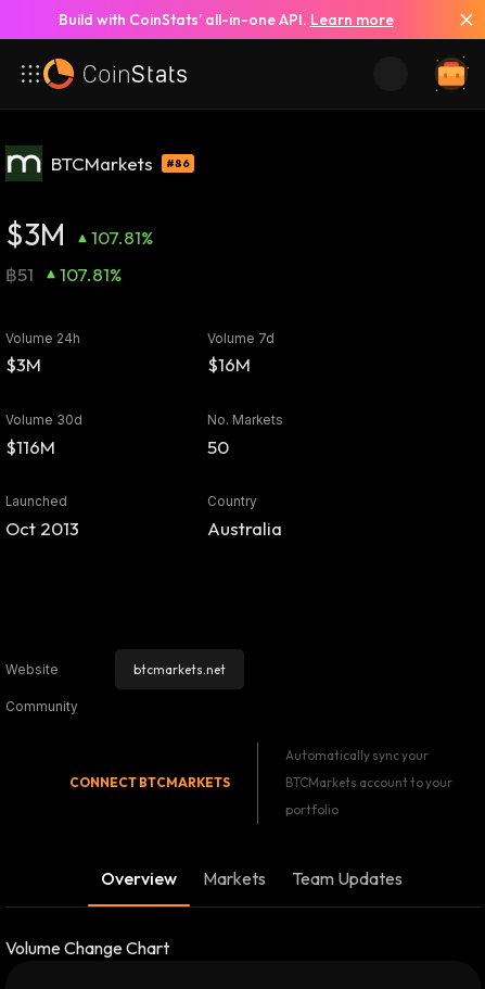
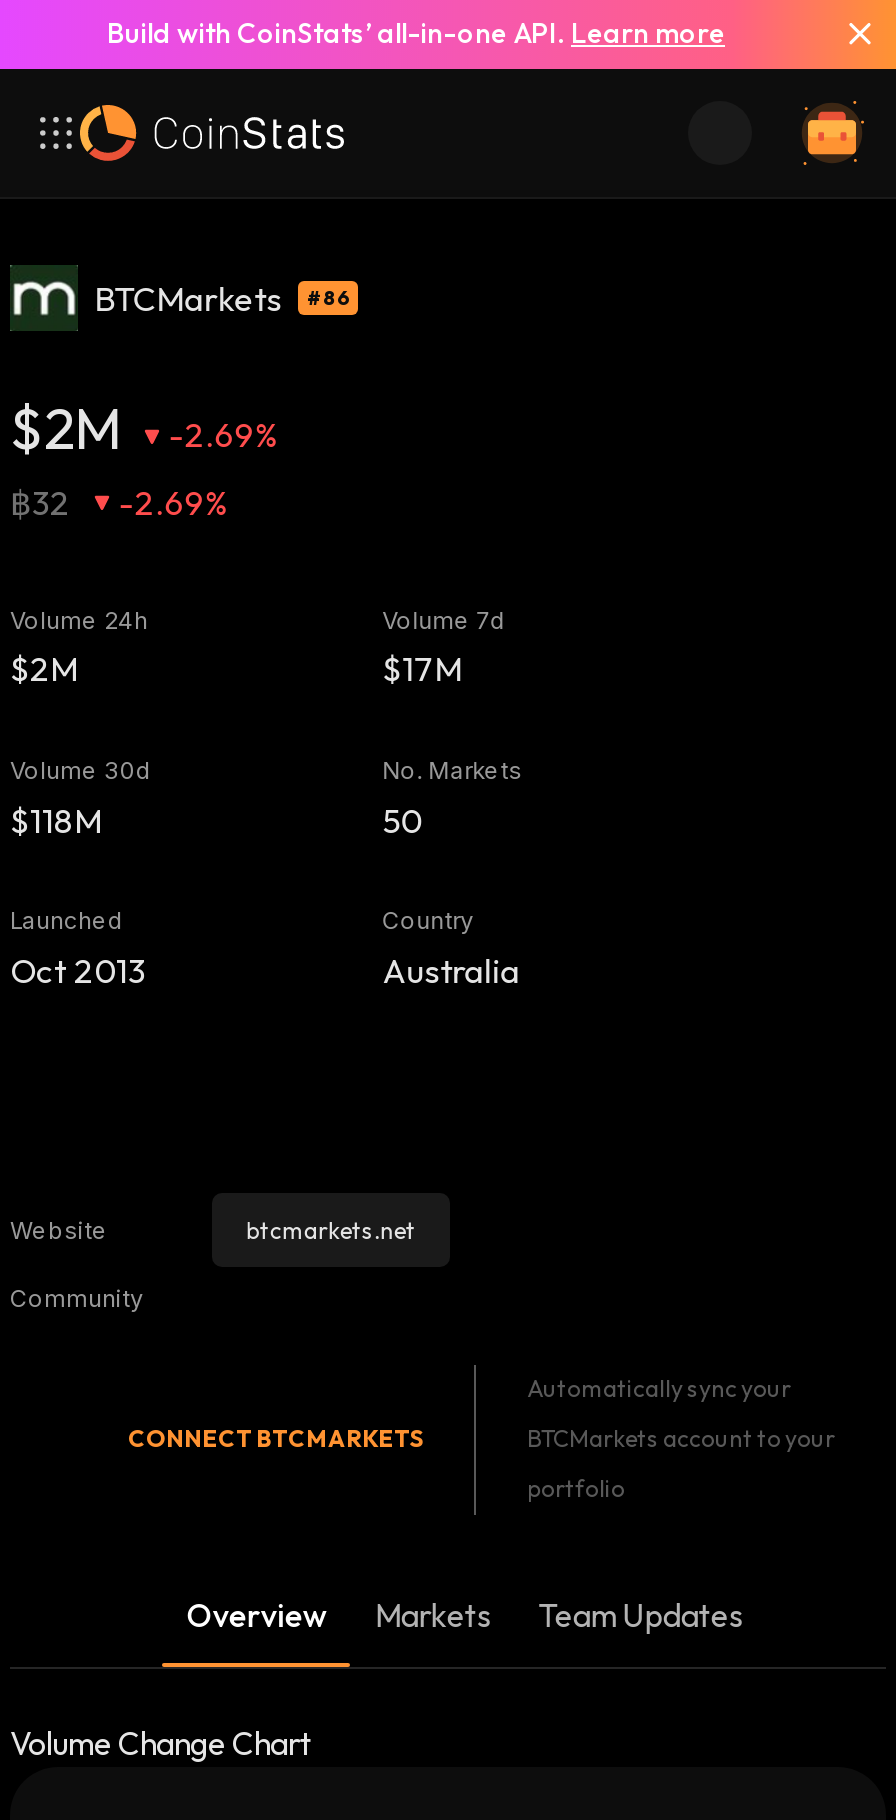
- $3M
- 107.81%
+ $2M
+ -2.69%

- ฿51
- 107.81%
+ ฿32
+ -2.69%

- $3M
+ $2M

- $16M
+ $17M

- $116M
+ $118M
